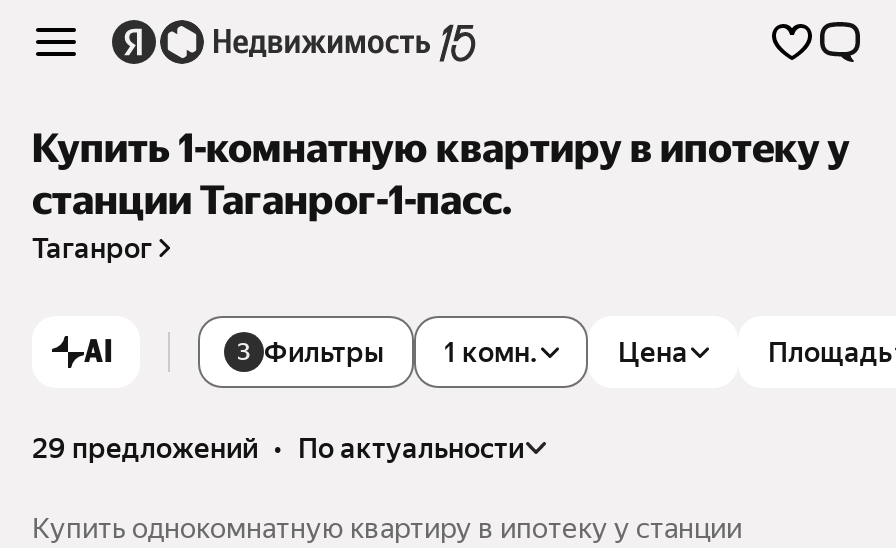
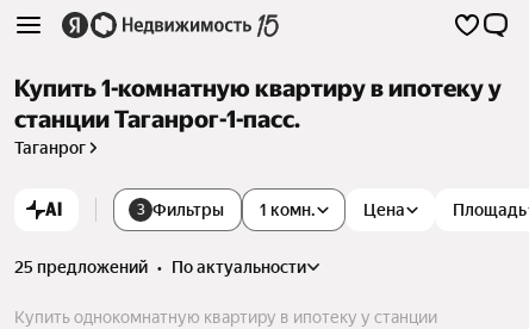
- 29 предложений • по актуальности
+ 25 предложений • по актуальности
